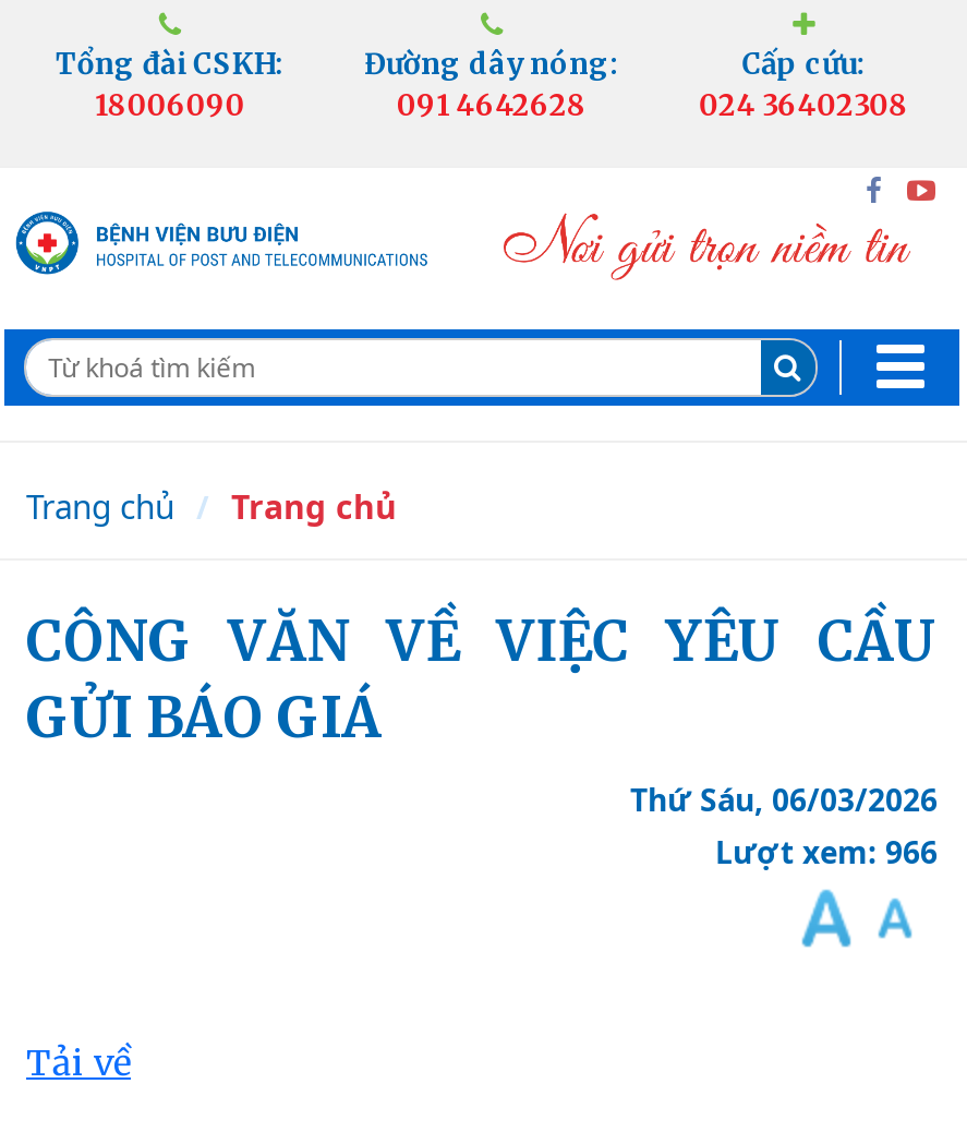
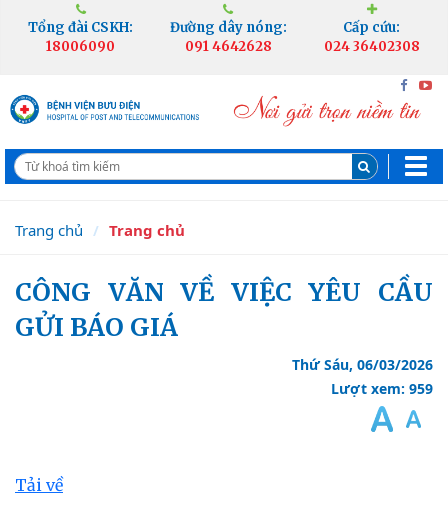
- Lượt xem: 966
+ Lượt xem: 959
